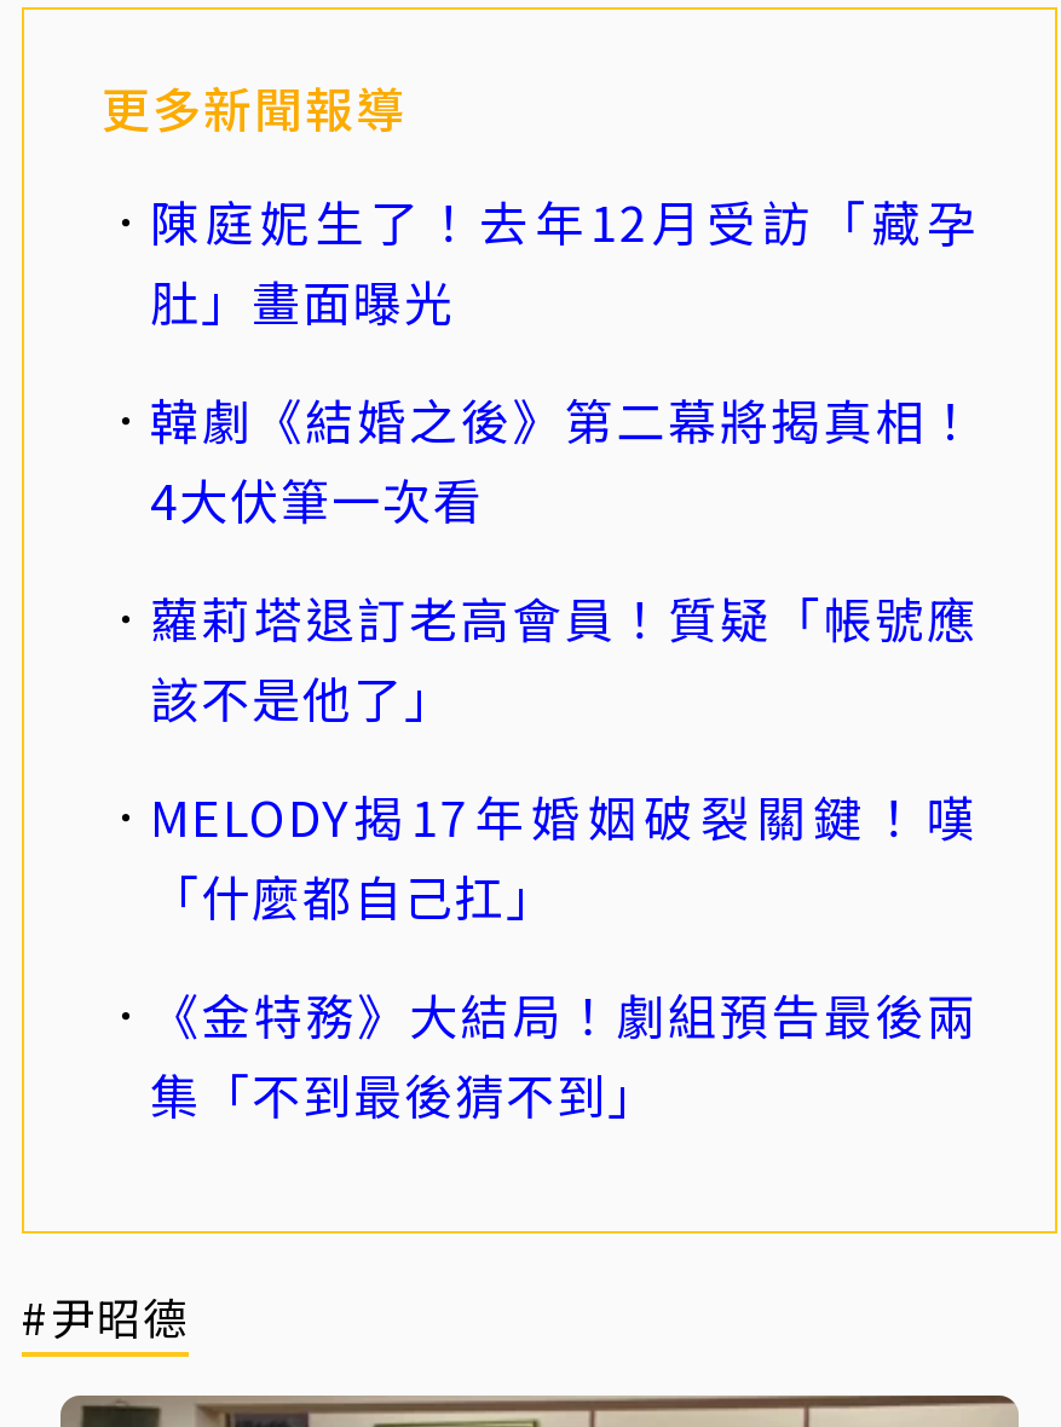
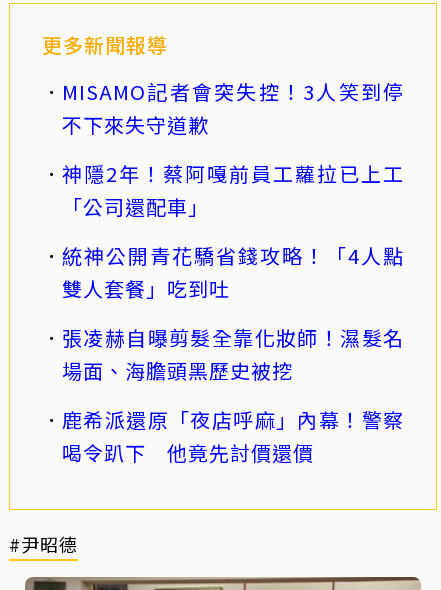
- 陳庭妮生了！去年12月受訪「藏孕
- 肚」畫面曝光
+ MISAMO記者會突失控！3人笑到停
+ 不下來失守道歉

- 韓劇《結婚之後》第二幕將揭真相！
- 4大伏筆一次看
+ 神隱2年！蔡阿嘎前員工蘿拉已上工
+ 「公司還配車」

- 蘿莉塔退訂老高會員！質疑「帳號應
- 該不是他了」
+ 統神公開青花驕省錢攻略！「4人點
+ 雙人套餐」吃到吐

- MELODY揭17年婚姻破裂關鍵！嘆
- 「什麼都自己扛」
+ 張凌赫自曝剪髮全靠化妝師！濕髮名
+ 場面、海膽頭黑歷史被挖

- 《金特務》大結局！劇組預告最後兩
- 集「不到最後猜不到」
+ 鹿希派還原「夜店呼麻」內幕！警察
+ 喝令趴下 他竟先討價還價
